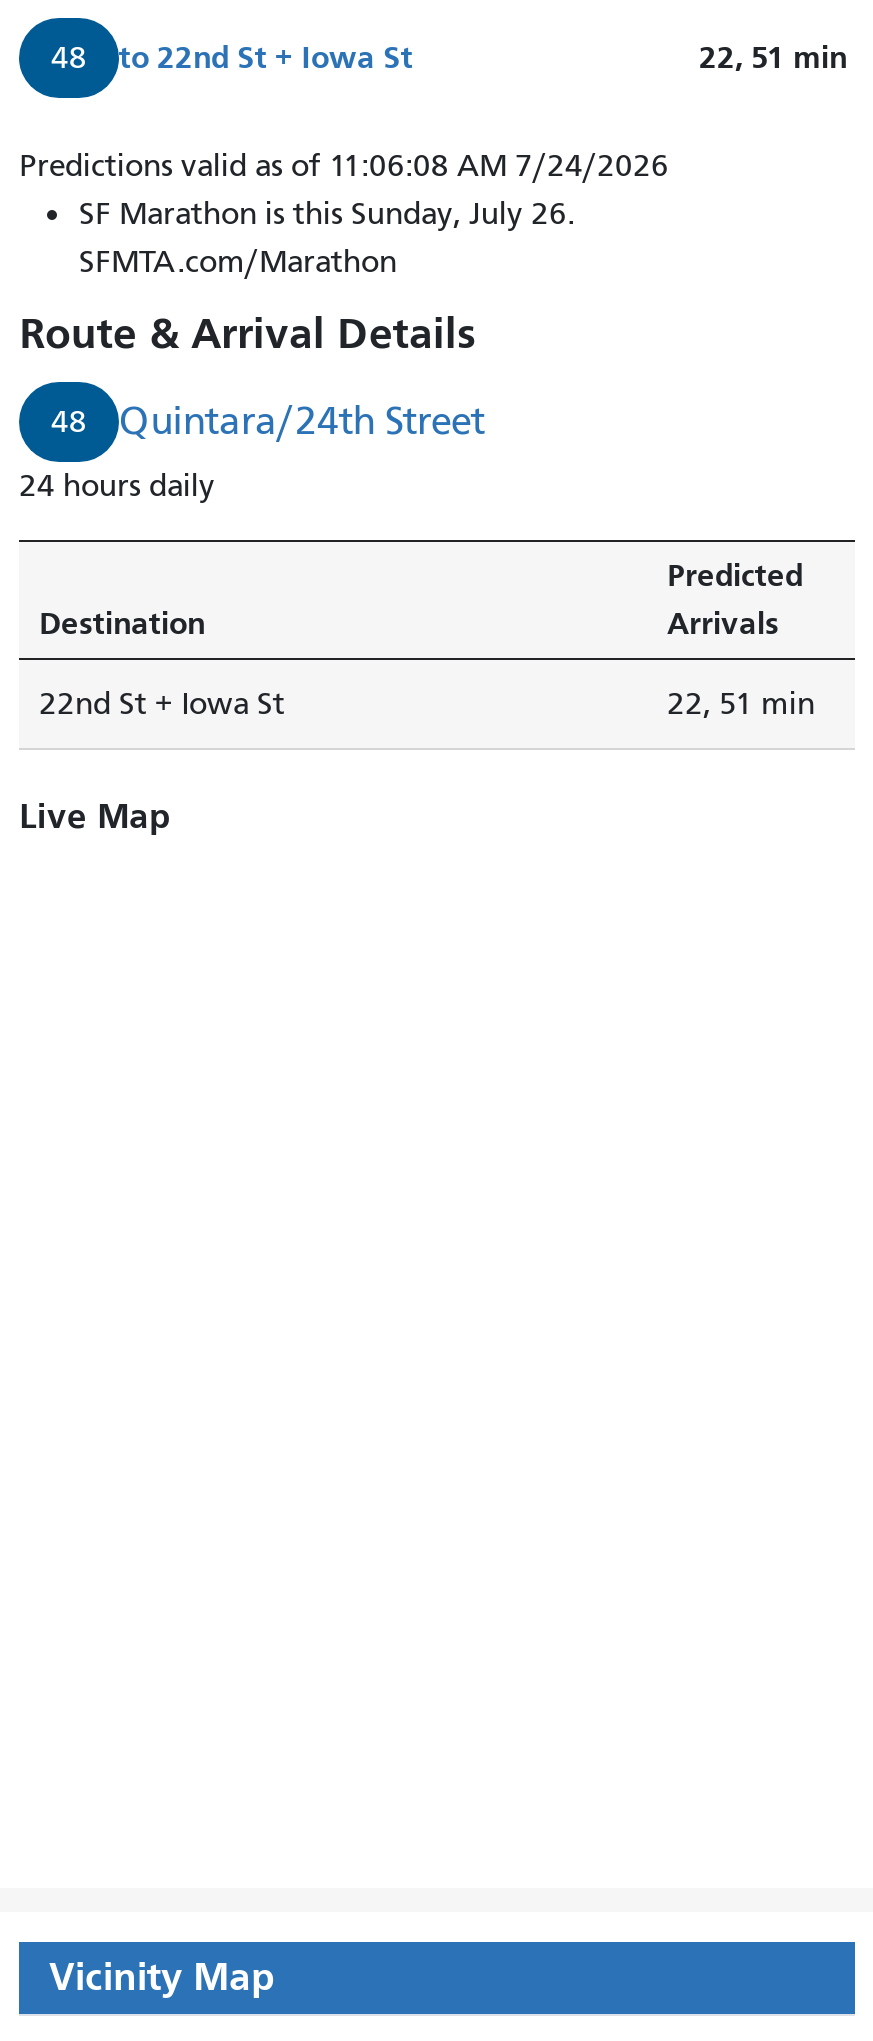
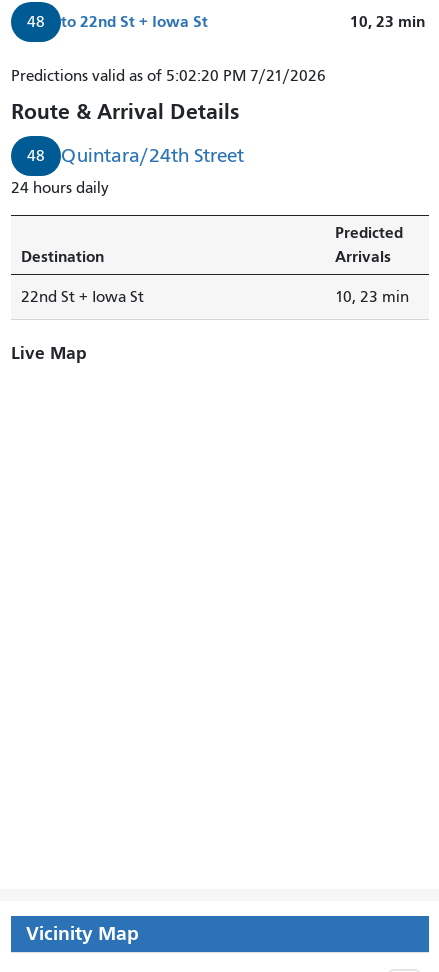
- 22, 51 min
+ 10, 23 min

- Predictions valid as of 11:06:08 AM 7/24/2026
- SF Marathon is this Sunday, July 26.
- SFMTA.com/Marathon
+ Predictions valid as of 5:02:20 PM 7/21/2026

- 22, 51 min
+ 10, 23 min
